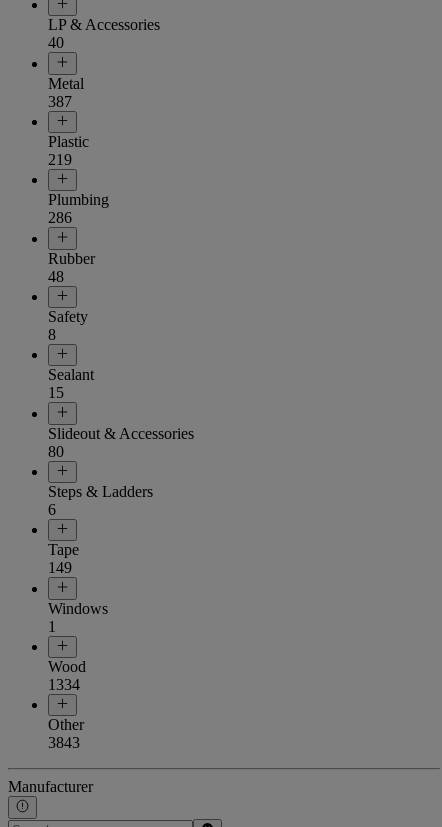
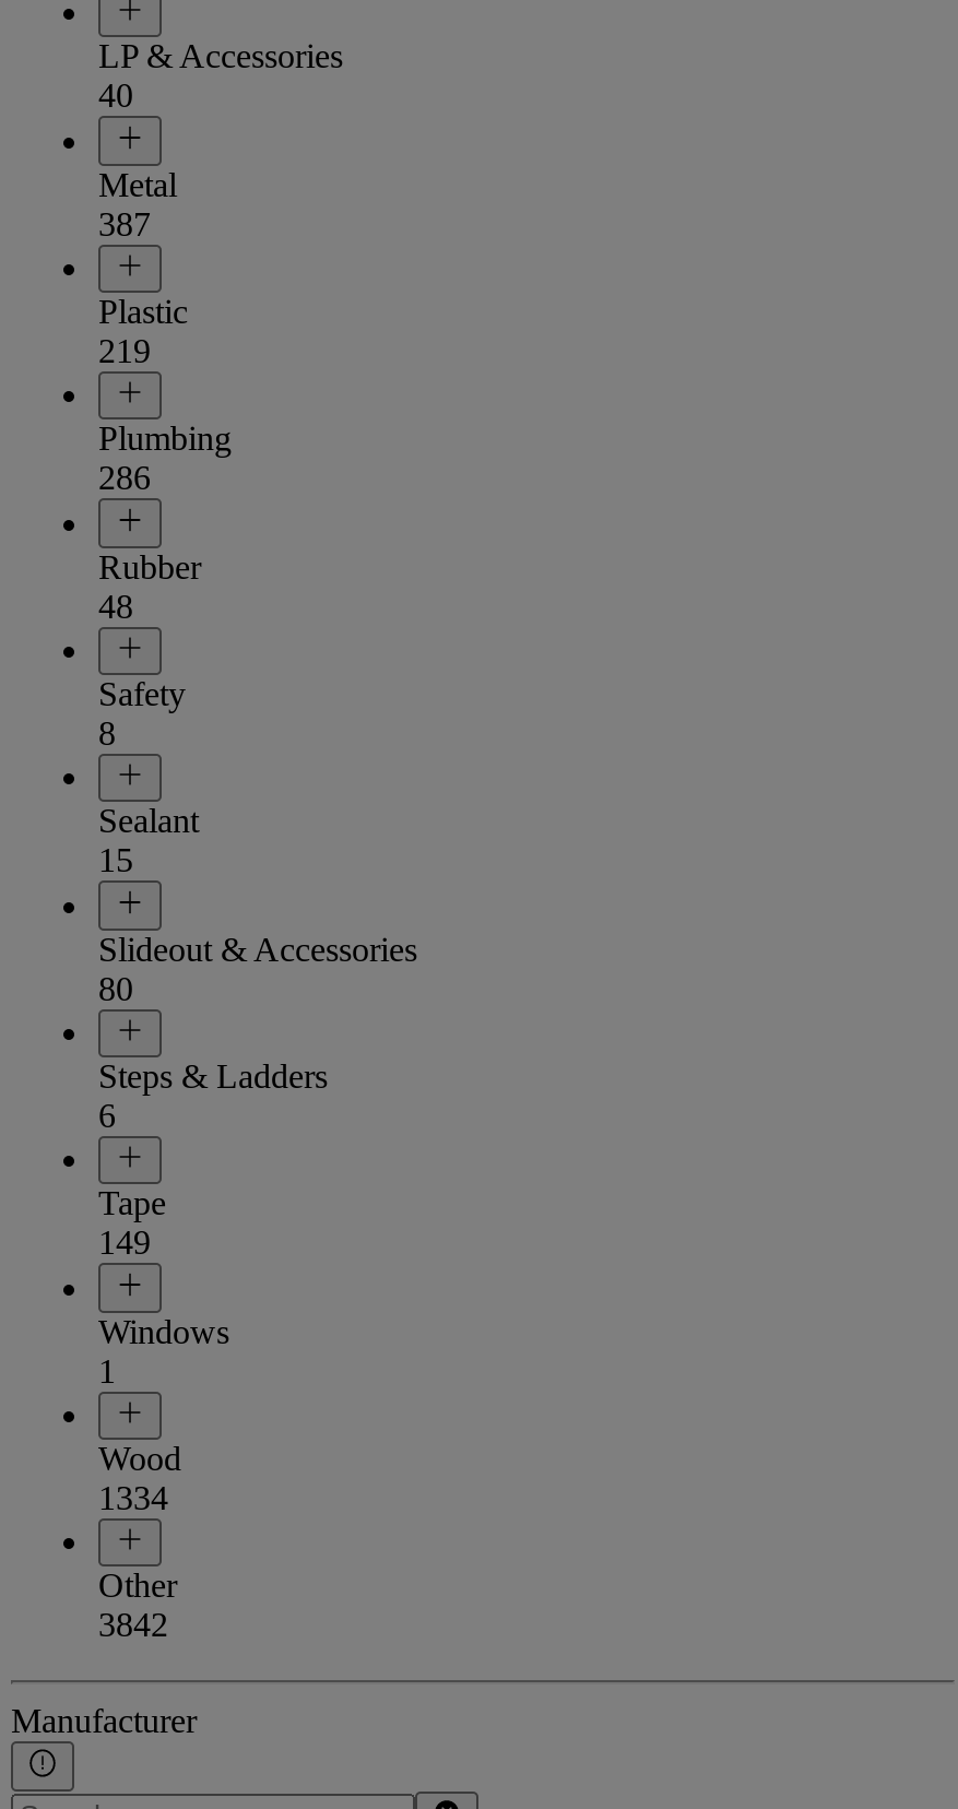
- 3843
+ 3842
